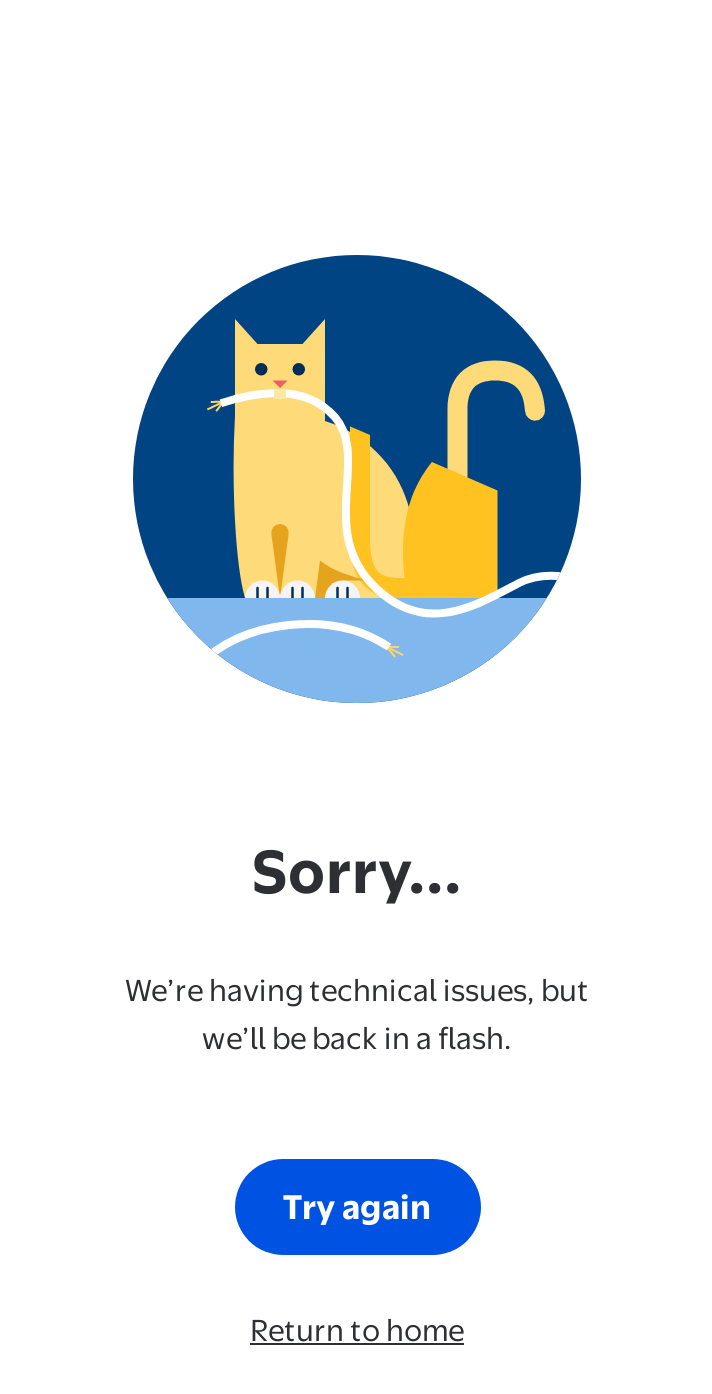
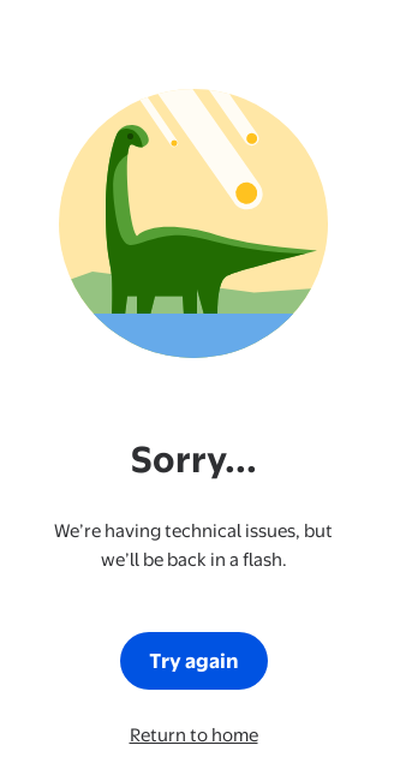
- [image]
+ [image]
